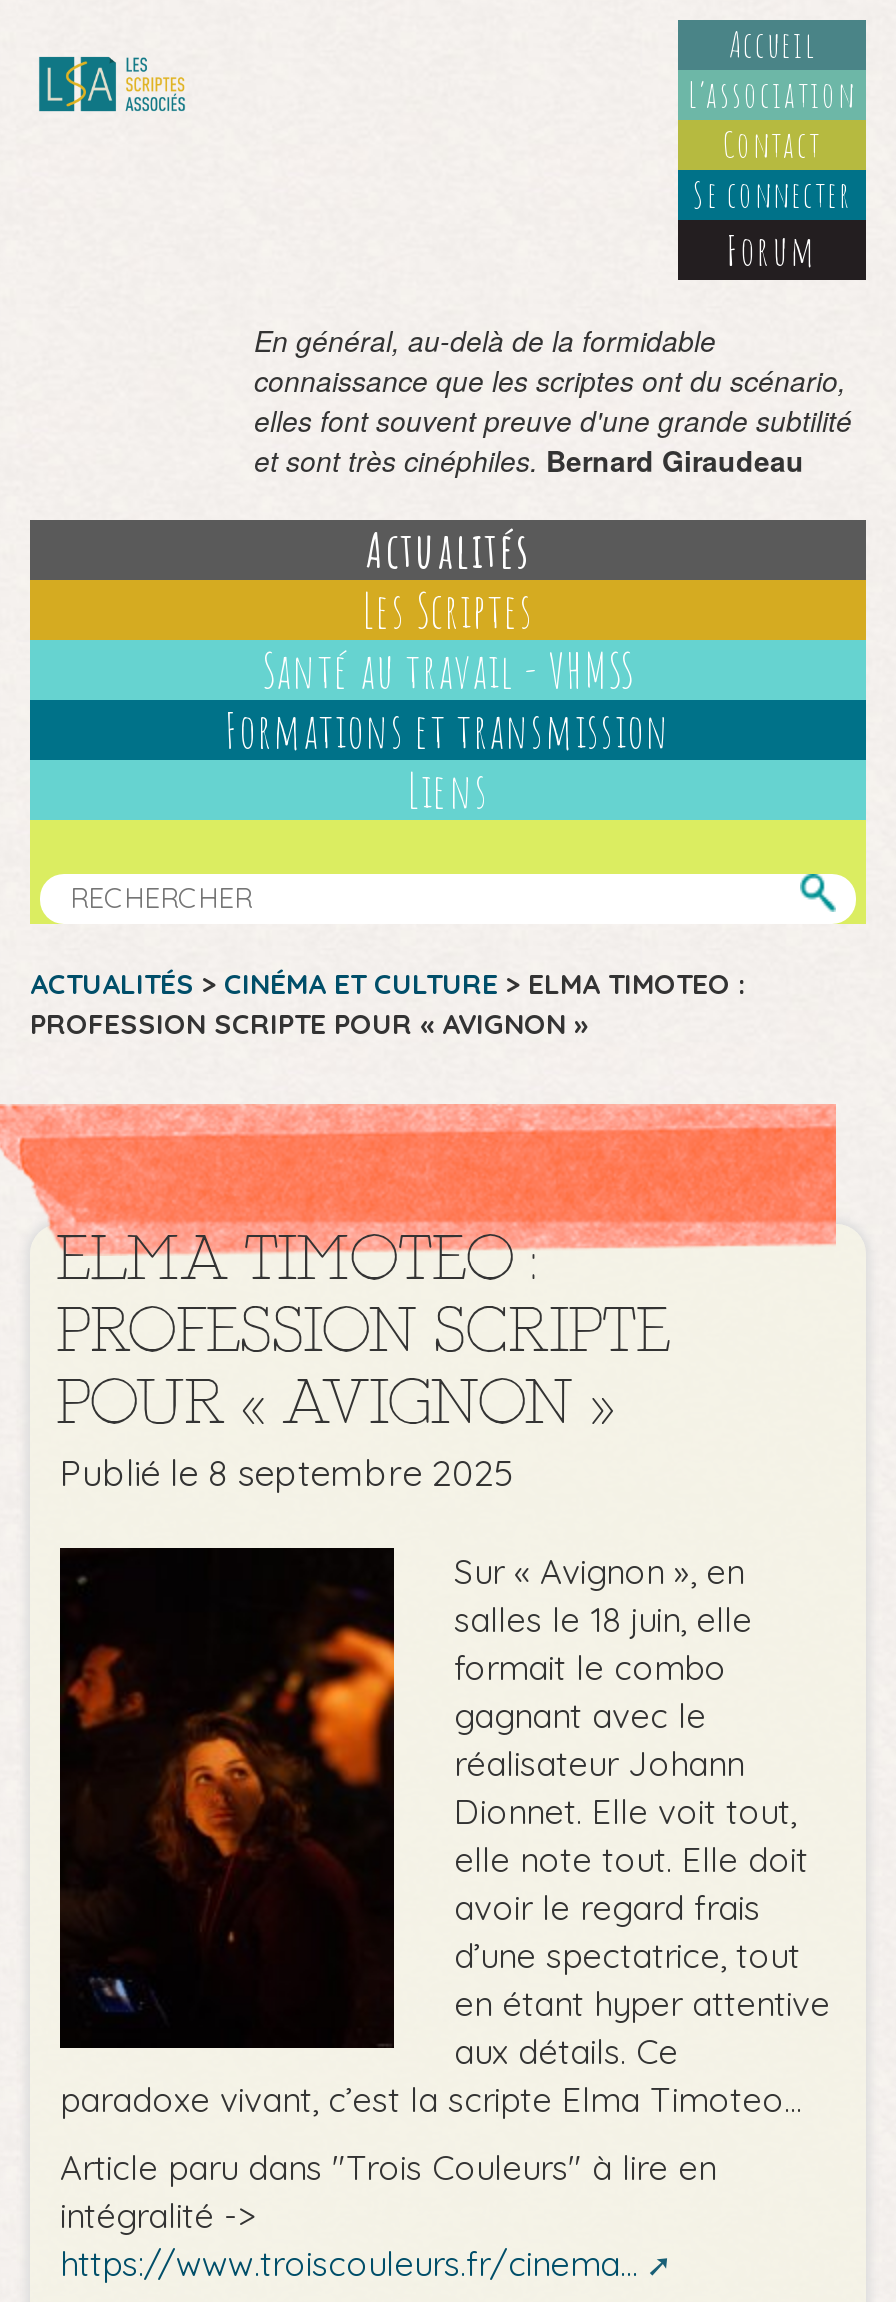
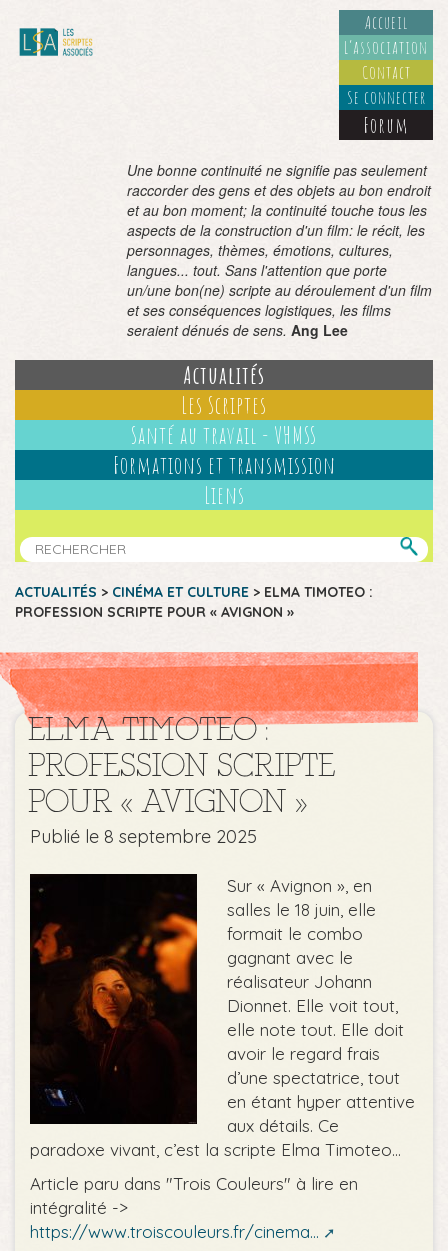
- En général, au-delà de la formidable
- connaissance que les scriptes ont du scénario,
- elles font souvent preuve d'une grande subtilité
- et sont très cinéphiles. Bernard Giraudeau
+ Une bonne continuité ne signifie pas seulement
+ raccorder des gens et des objets au bon endroit
+ et au bon moment; la continuité touche tous les
+ aspects de la construction d'un film: le récit, les
+ personnages, thèmes, émotions, cultures,
+ langues... tout. Sans l'attention que porte
+ un/une bon(ne) scripte au déroulement d'un film
+ et ses conséquences logistiques, les films
+ seraient dénués de sens. Ang Lee
